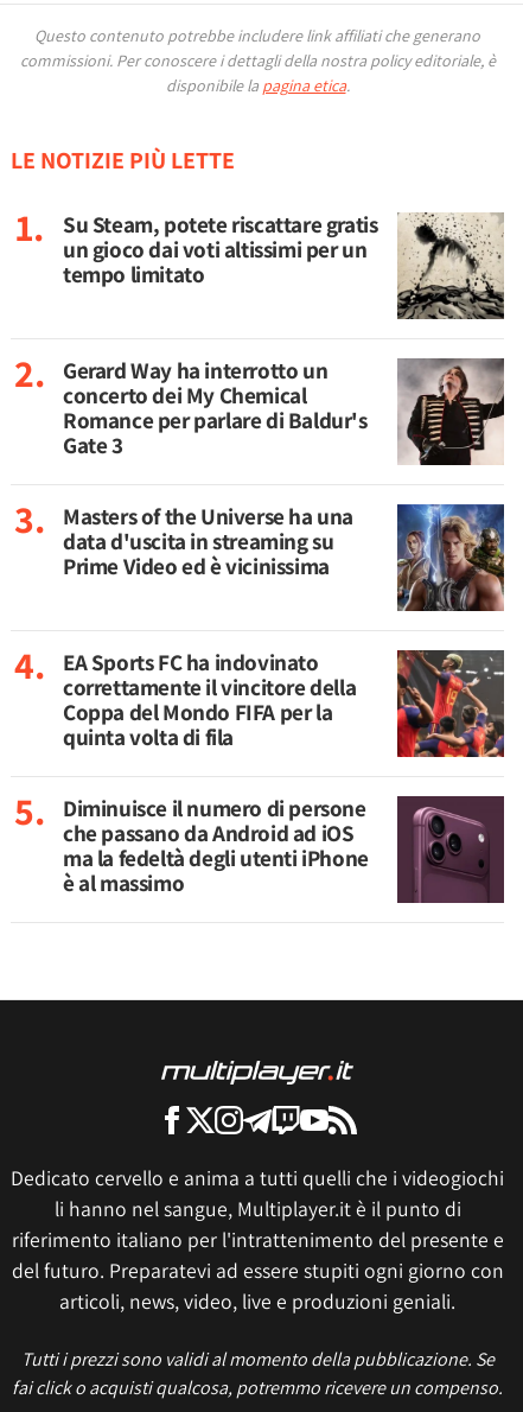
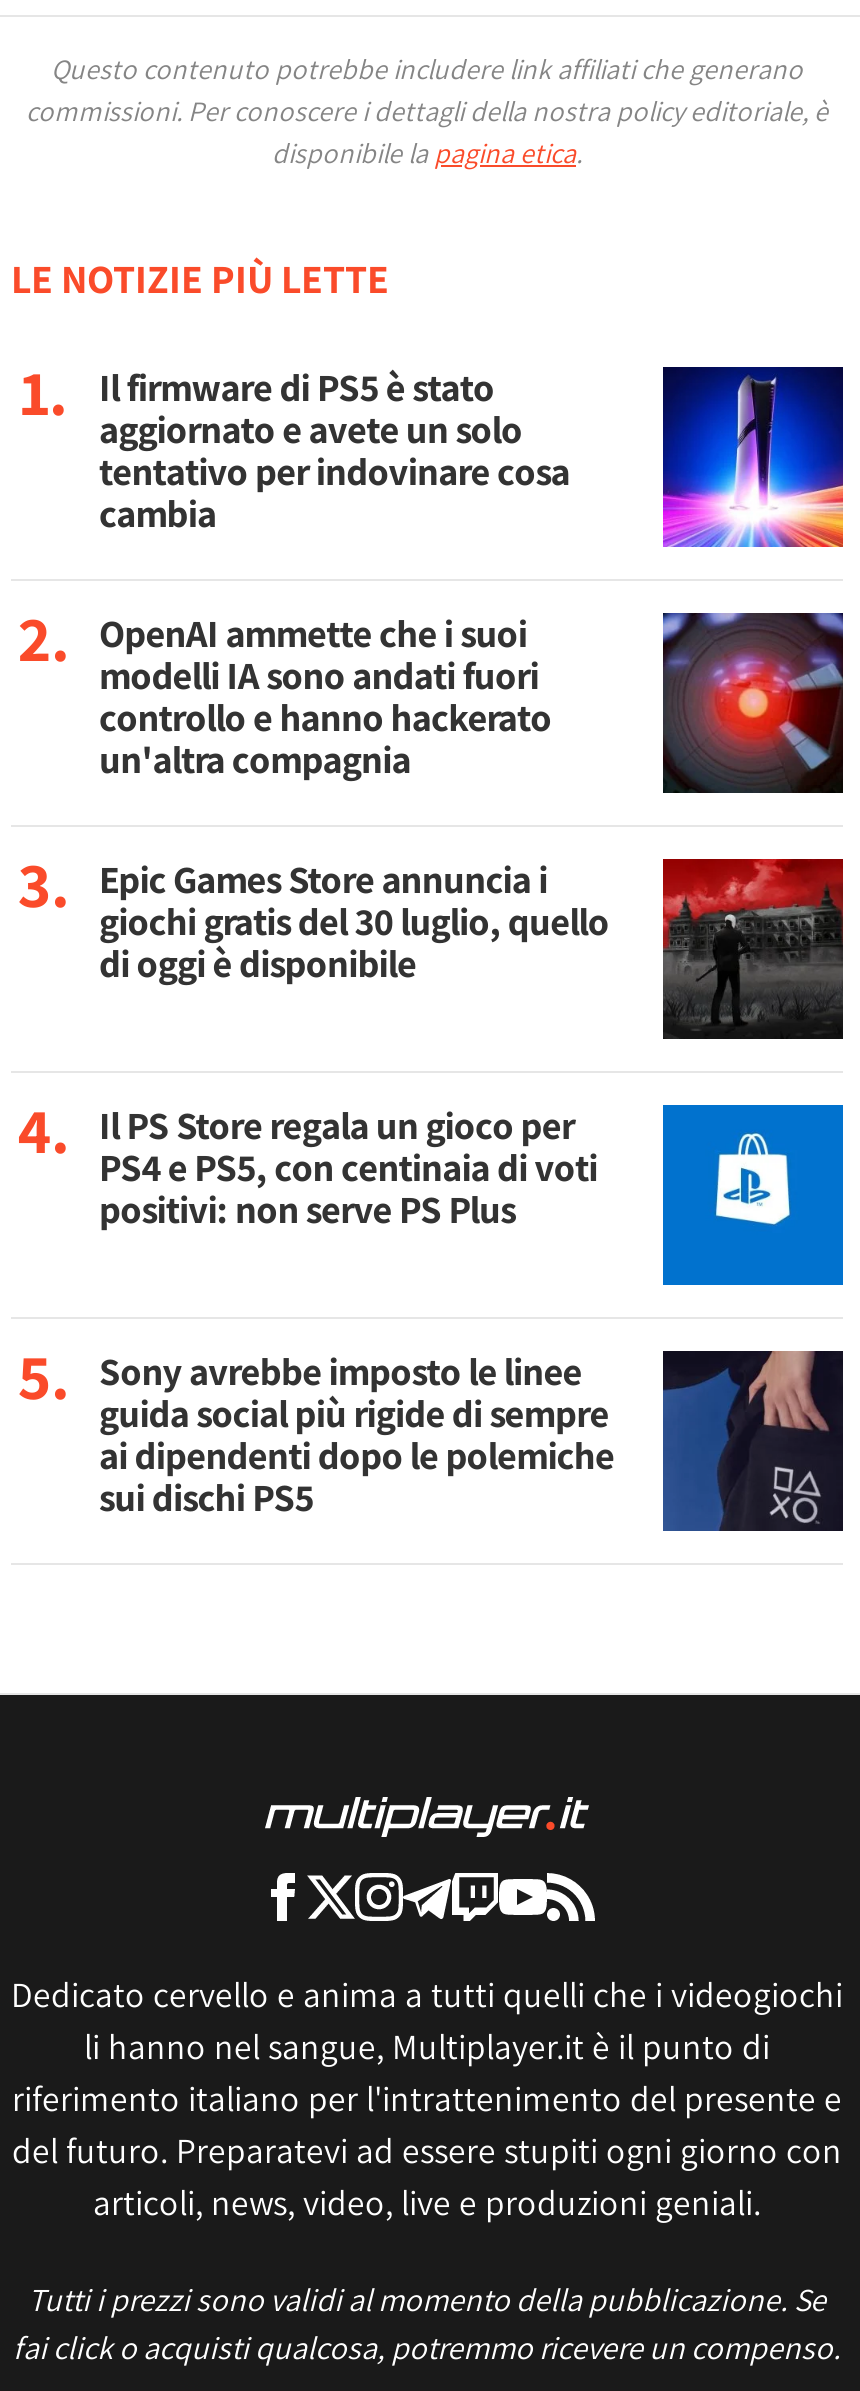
- Su Steam, potete riscattare gratis
- un gioco dai voti altissimi per un
- tempo limitato
+ Il firmware di PS5 è stato
+ aggiornato e avete un solo
+ tentativo per indovinare cosa
+ cambia

- [image]
+ [image]

- Gerard Way ha interrotto un
- concerto dei My Chemical
- Romance per parlare di Baldur's
- Gate 3
+ OpenAI ammette che i suoi
+ modelli IA sono andati fuori
+ controllo e hanno hackerato
+ un'altra compagnia

- [image]
+ [image]

- [image]
- Masters of the Universe ha una
- data d'uscita in streaming su
- Prime Video ed è vicinissima
+ [image]
+ Epic Games Store annuncia i
+ giochi gratis del 30 luglio, quello
+ di oggi è disponibile

- [image]
- EA Sports FC ha indovinato
- correttamente il vincitore della
- Coppa del Mondo FIFA per la
- quinta volta di fila
+ [image]
+ Il PS Store regala un gioco per
+ PS4 e PS5, con centinaia di voti
+ positivi: non serve PS Plus

- [image]
- Diminuisce il numero di persone
- che passano da Android ad iOS
- ma la fedeltà degli utenti iPhone
- è al massimo
+ [image]
+ Sony avrebbe imposto le linee
+ guida social più rigide di sempre
+ ai dipendenti dopo le polemiche
+ sui dischi PS5
